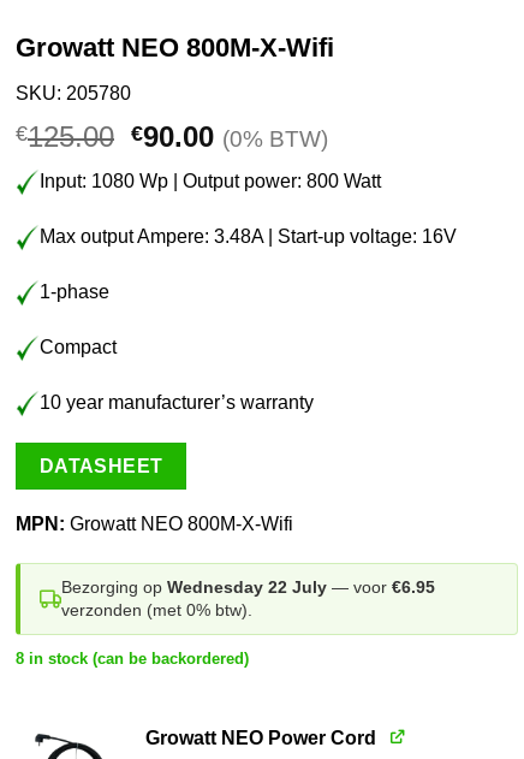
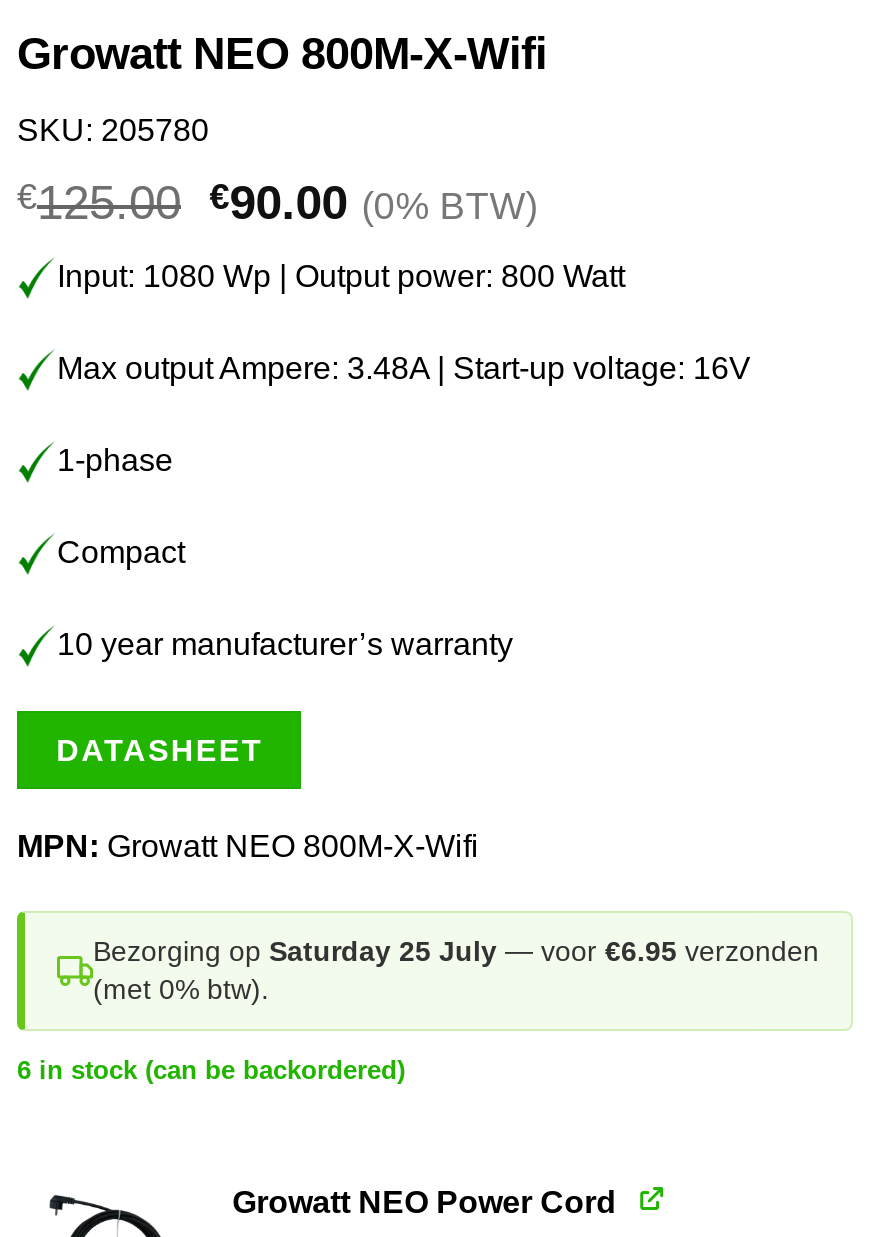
- Bezorging op Wednesday 22 July — voor €6.95
- verzonden (met 0% btw).
+ Bezorging op Saturday 25 July — voor €6.95 verzonden
+ (met 0% btw).

- 8 in stock (can be backordered)
+ 6 in stock (can be backordered)
